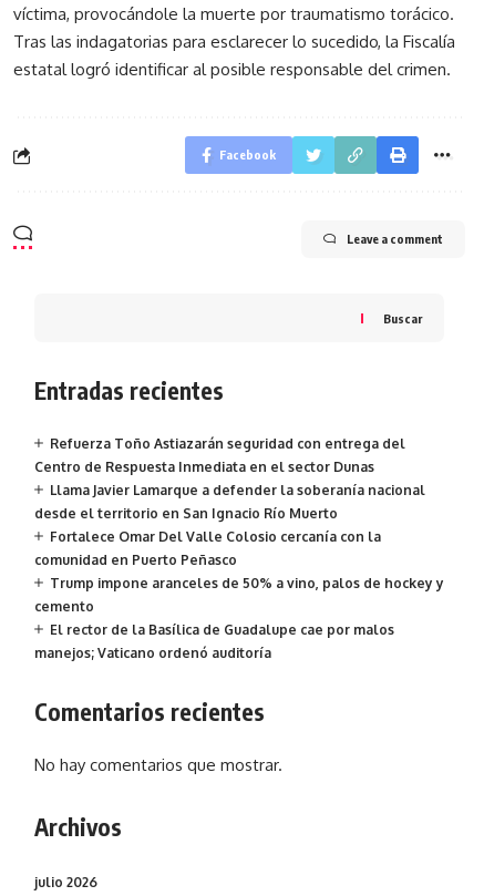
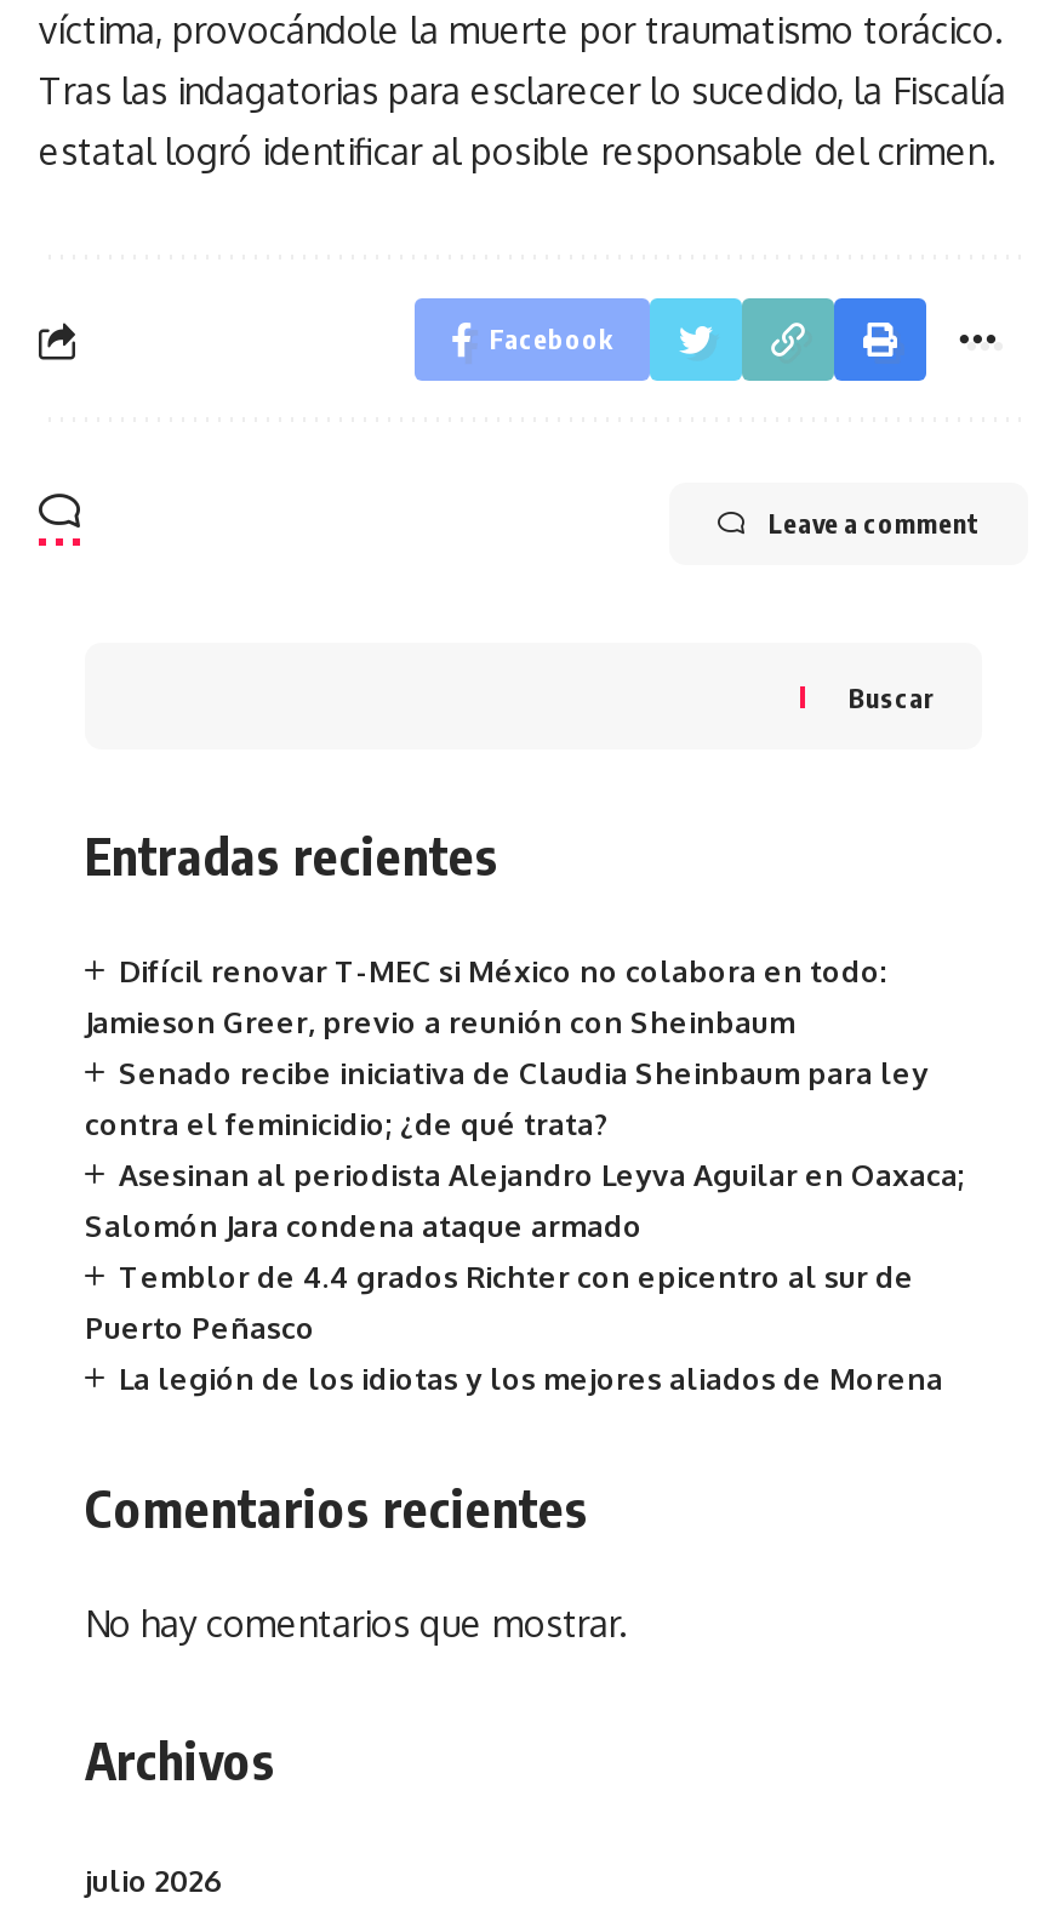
- Refuerza Toño Astiazarán seguridad con entrega del
- Centro de Respuesta Inmediata en el sector Dunas
- Llama Javier Lamarque a defender la soberanía nacional
- desde el territorio en San Ignacio Río Muerto
- Fortalece Omar Del Valle Colosio cercanía con la
- comunidad en Puerto Peñasco
- Trump impone aranceles de 50% a vino, palos de hockey y
- cemento
- El rector de la Basílica de Guadalupe cae por malos
- manejos; Vaticano ordenó auditoría
+ Difícil renovar T-MEC si México no colabora en todo:
+ Jamieson Greer, previo a reunión con Sheinbaum
+ Senado recibe iniciativa de Claudia Sheinbaum para ley
+ contra el feminicidio; ¿de qué trata?
+ Asesinan al periodista Alejandro Leyva Aguilar en Oaxaca;
+ Salomón Jara condena ataque armado
+ Temblor de 4.4 grados Richter con epicentro al sur de
+ Puerto Peñasco
+ La legión de los idiotas y los mejores aliados de Morena
